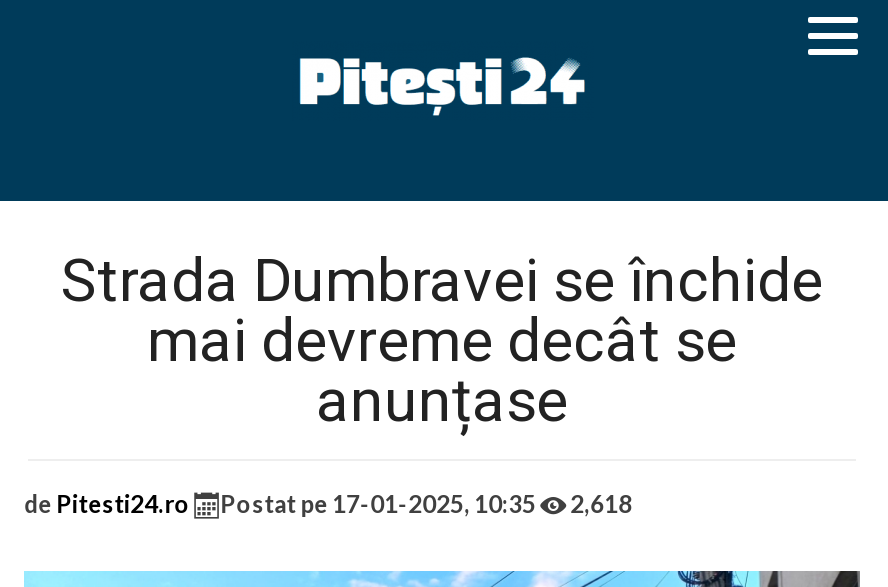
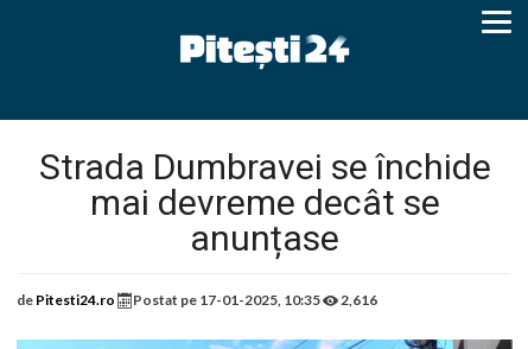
- de Pitesti24.ro Postat pe 17-01-2025, 10:35 2,618
+ de Pitesti24.ro Postat pe 17-01-2025, 10:35 2,616
